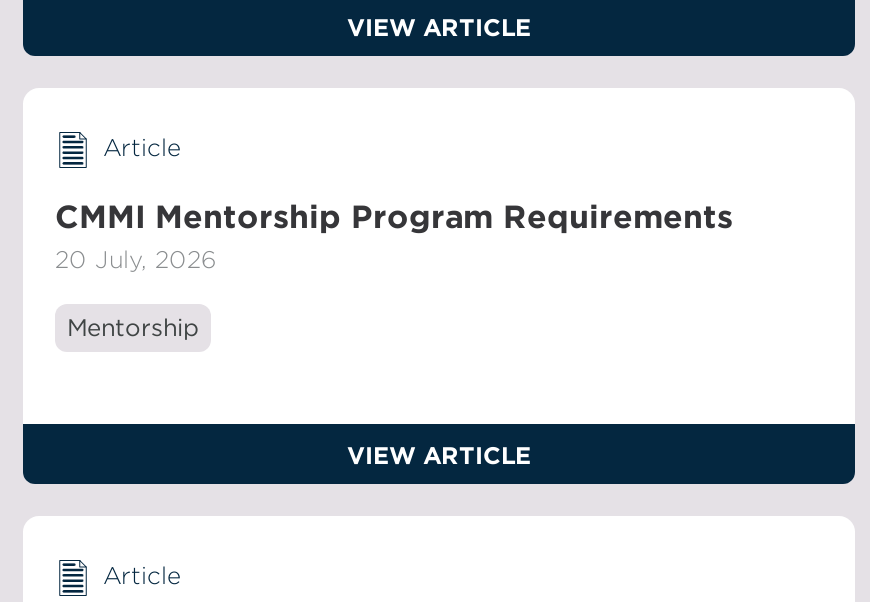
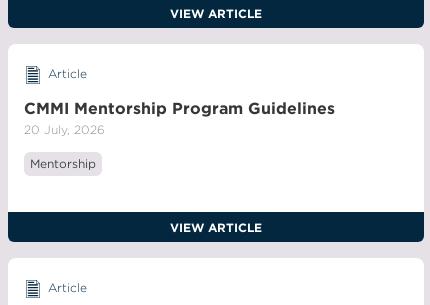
- CMMI Mentorship Program Requirements
+ CMMI Mentorship Program Guidelines
